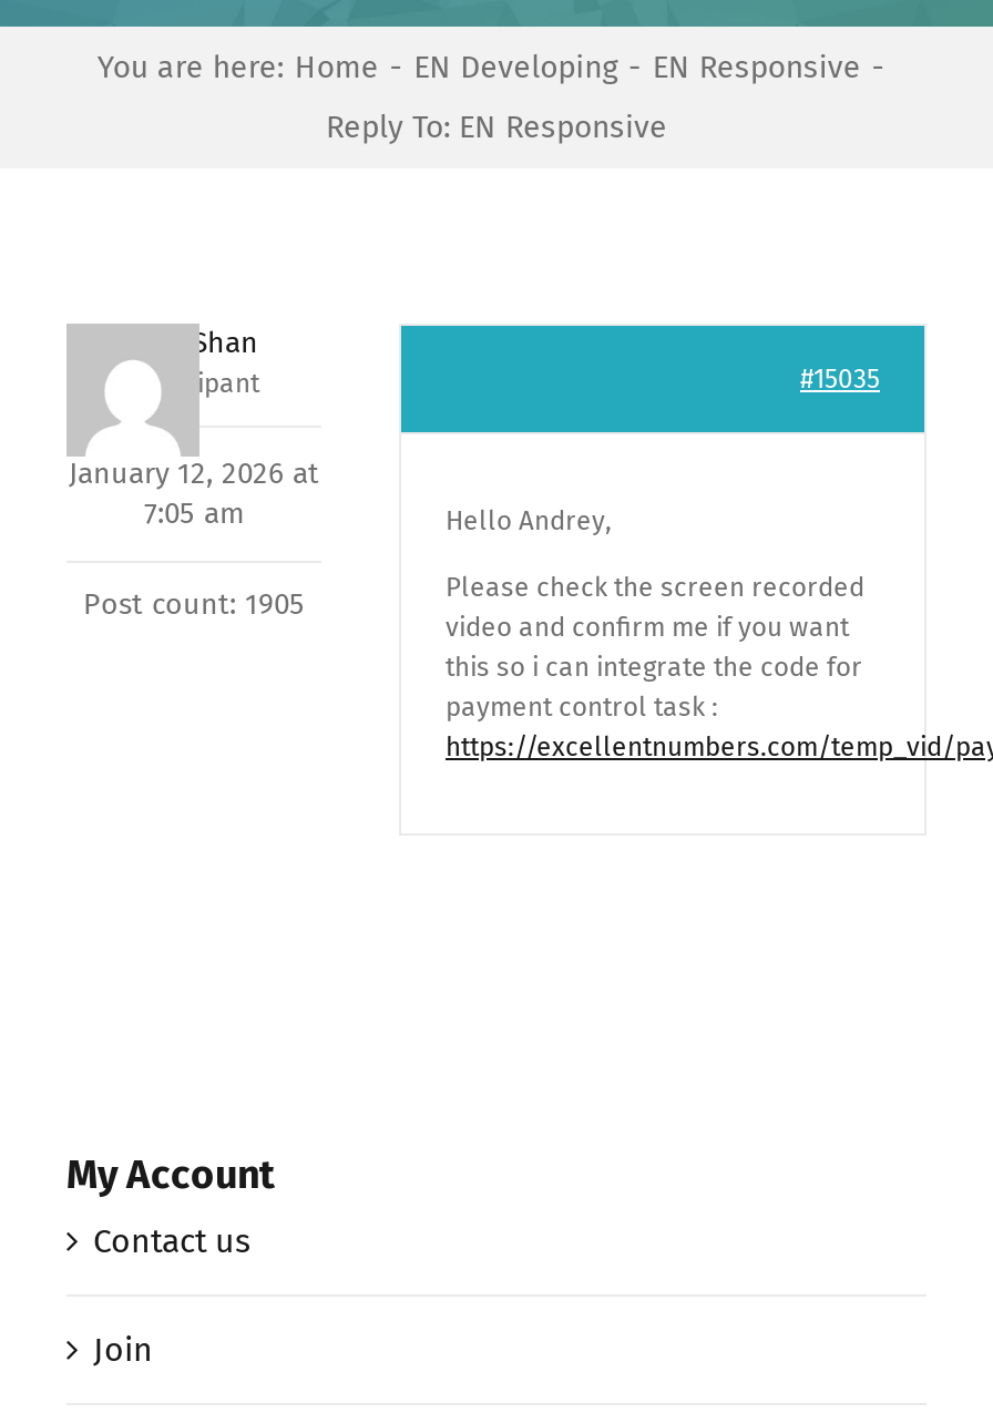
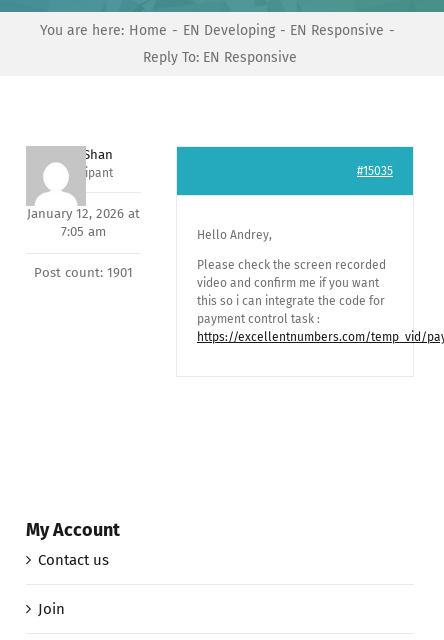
- Post count: 1905
+ Post count: 1901
